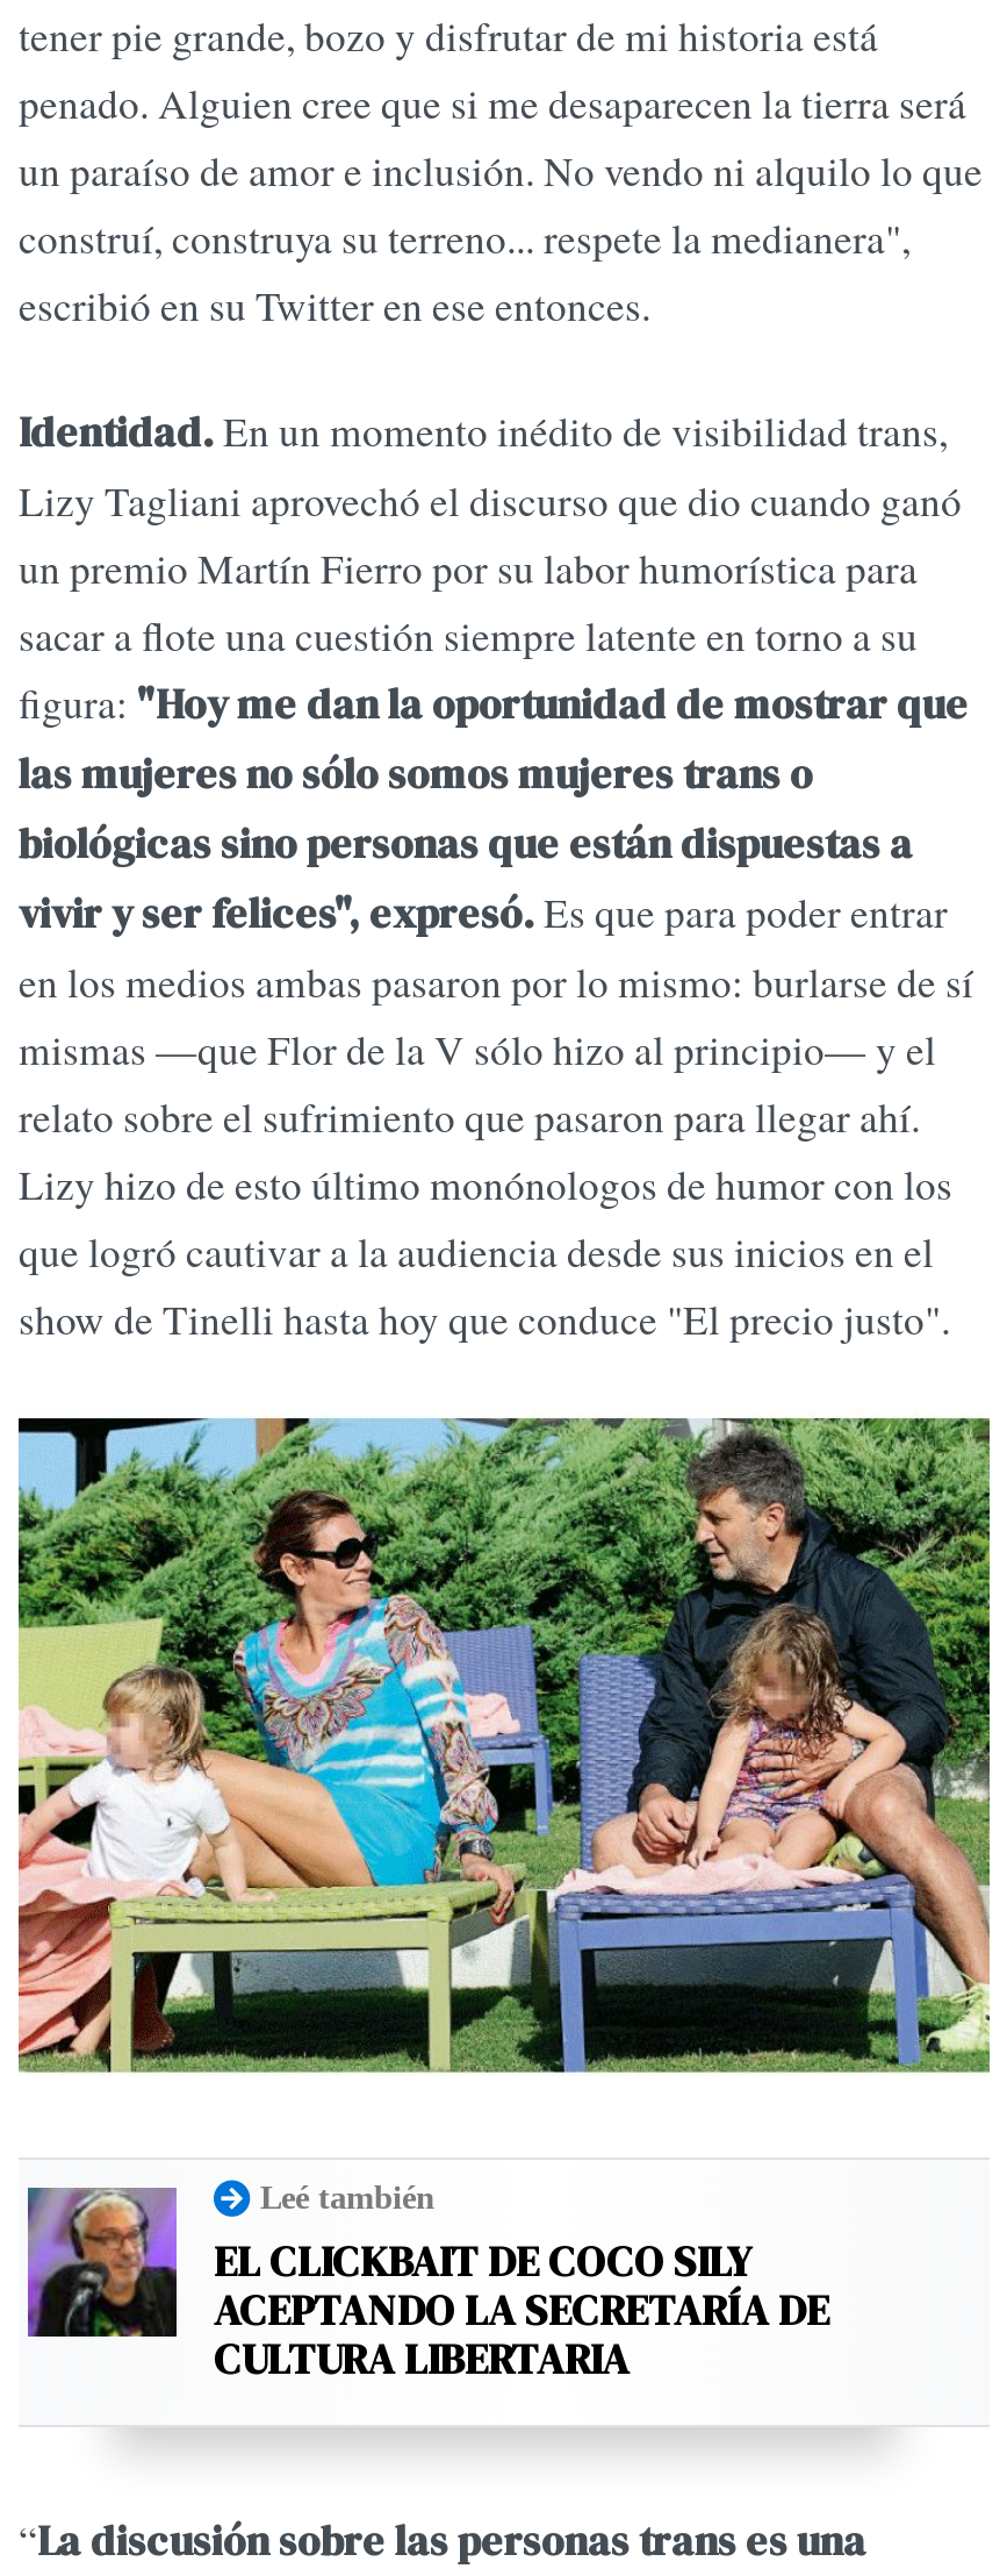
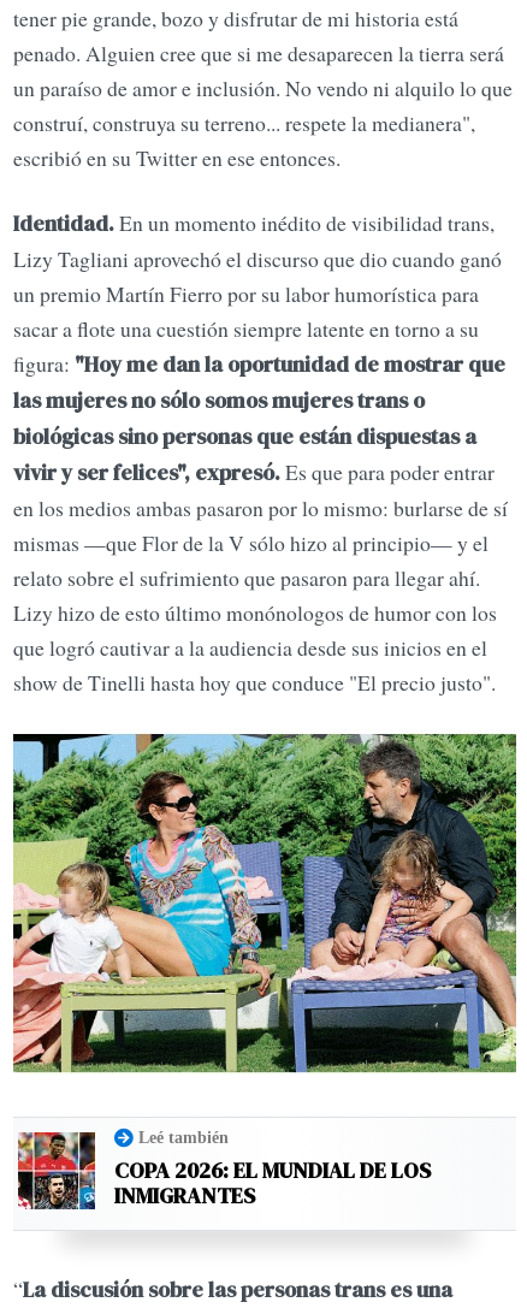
- [image]
- EL CLICKBAIT DE COCO SILY
- ACEPTANDO LA SECRETARÍA DE
- CULTURA LIBERTARIA
+ [image]
+ COPA 2026: EL MUNDIAL DE LOS
+ INMIGRANTES
